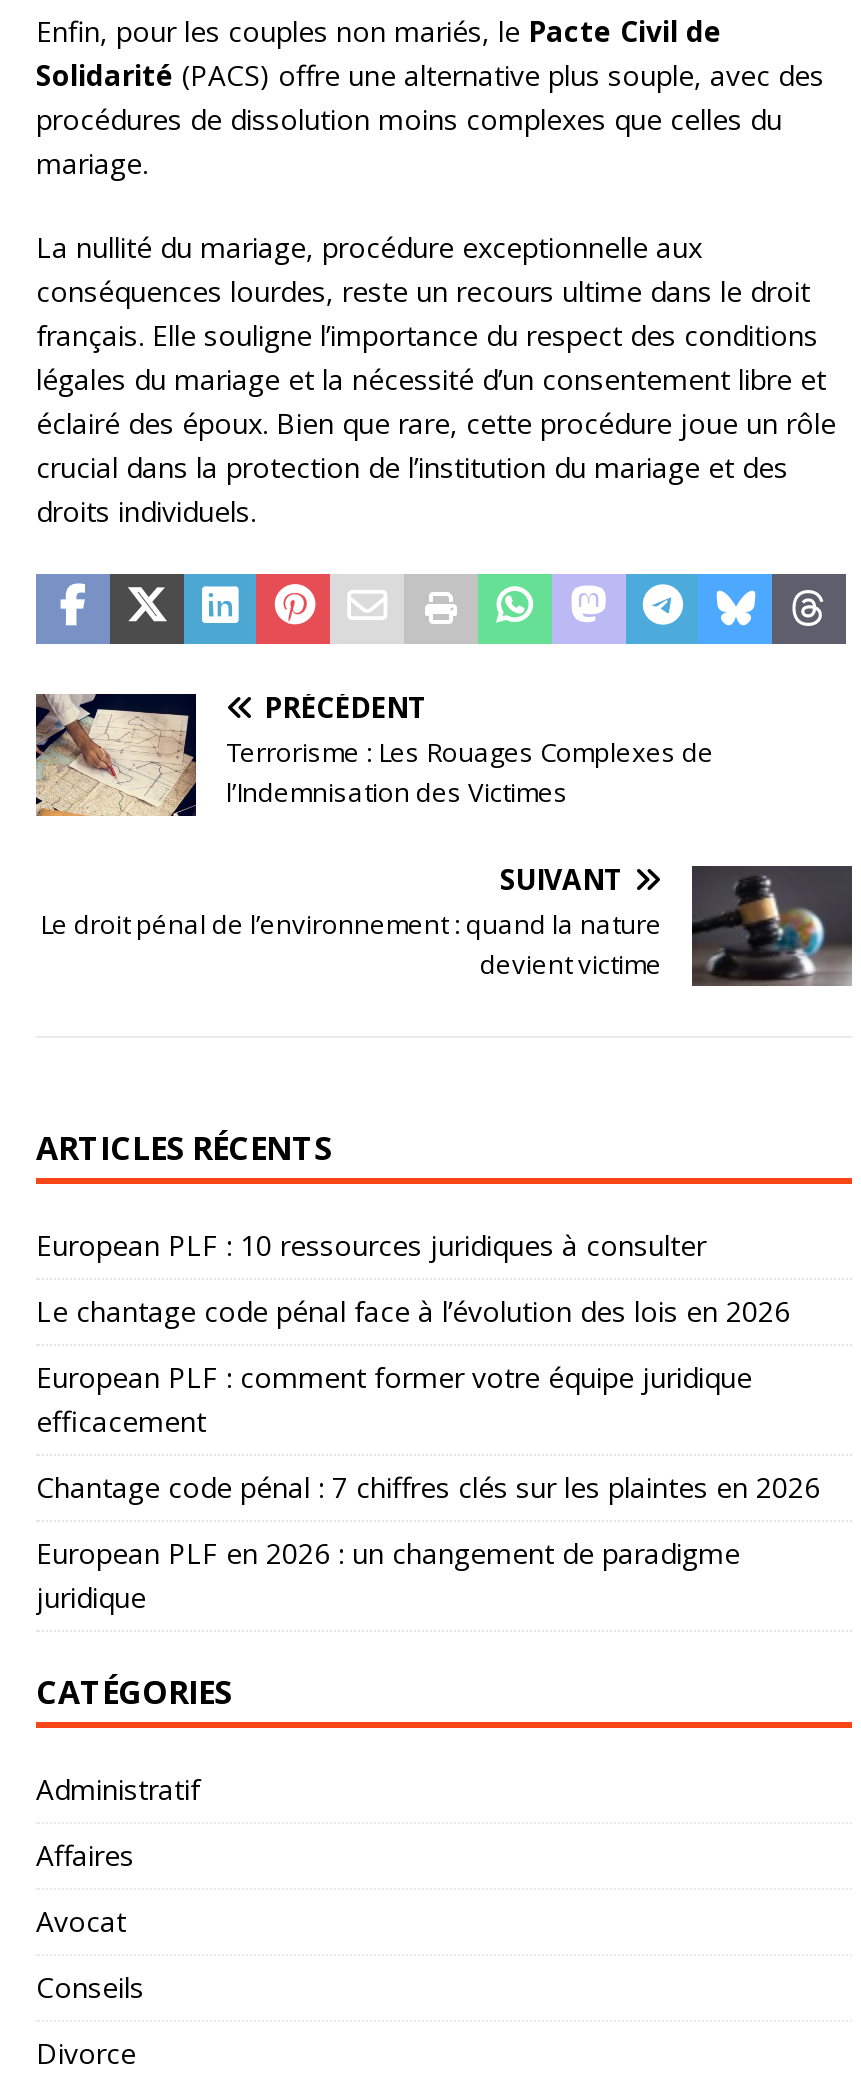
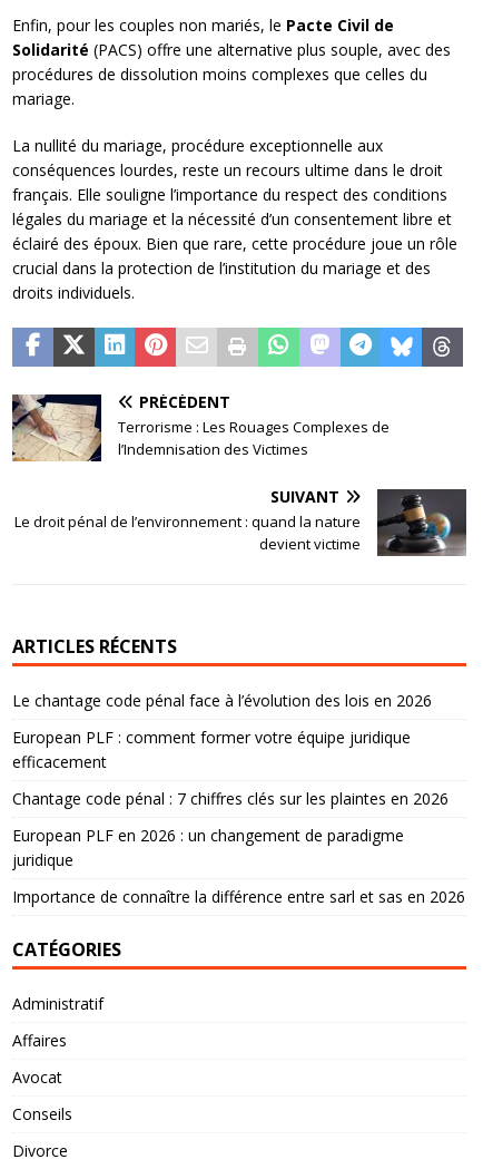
- European PLF : 10 ressources juridiques à consulter

moved up: Le chantage code pénal face à l’évolution des lois en 2026 | European PLF : comment former votre équipe juridique | efficacement | Chantage code pénal : 7 chiffres clés sur les plaintes en 2026 | European PLF en 2026 : un changement de paradigme | juridique

+ Importance de connaître la différence entre sarl et sas en 2026
